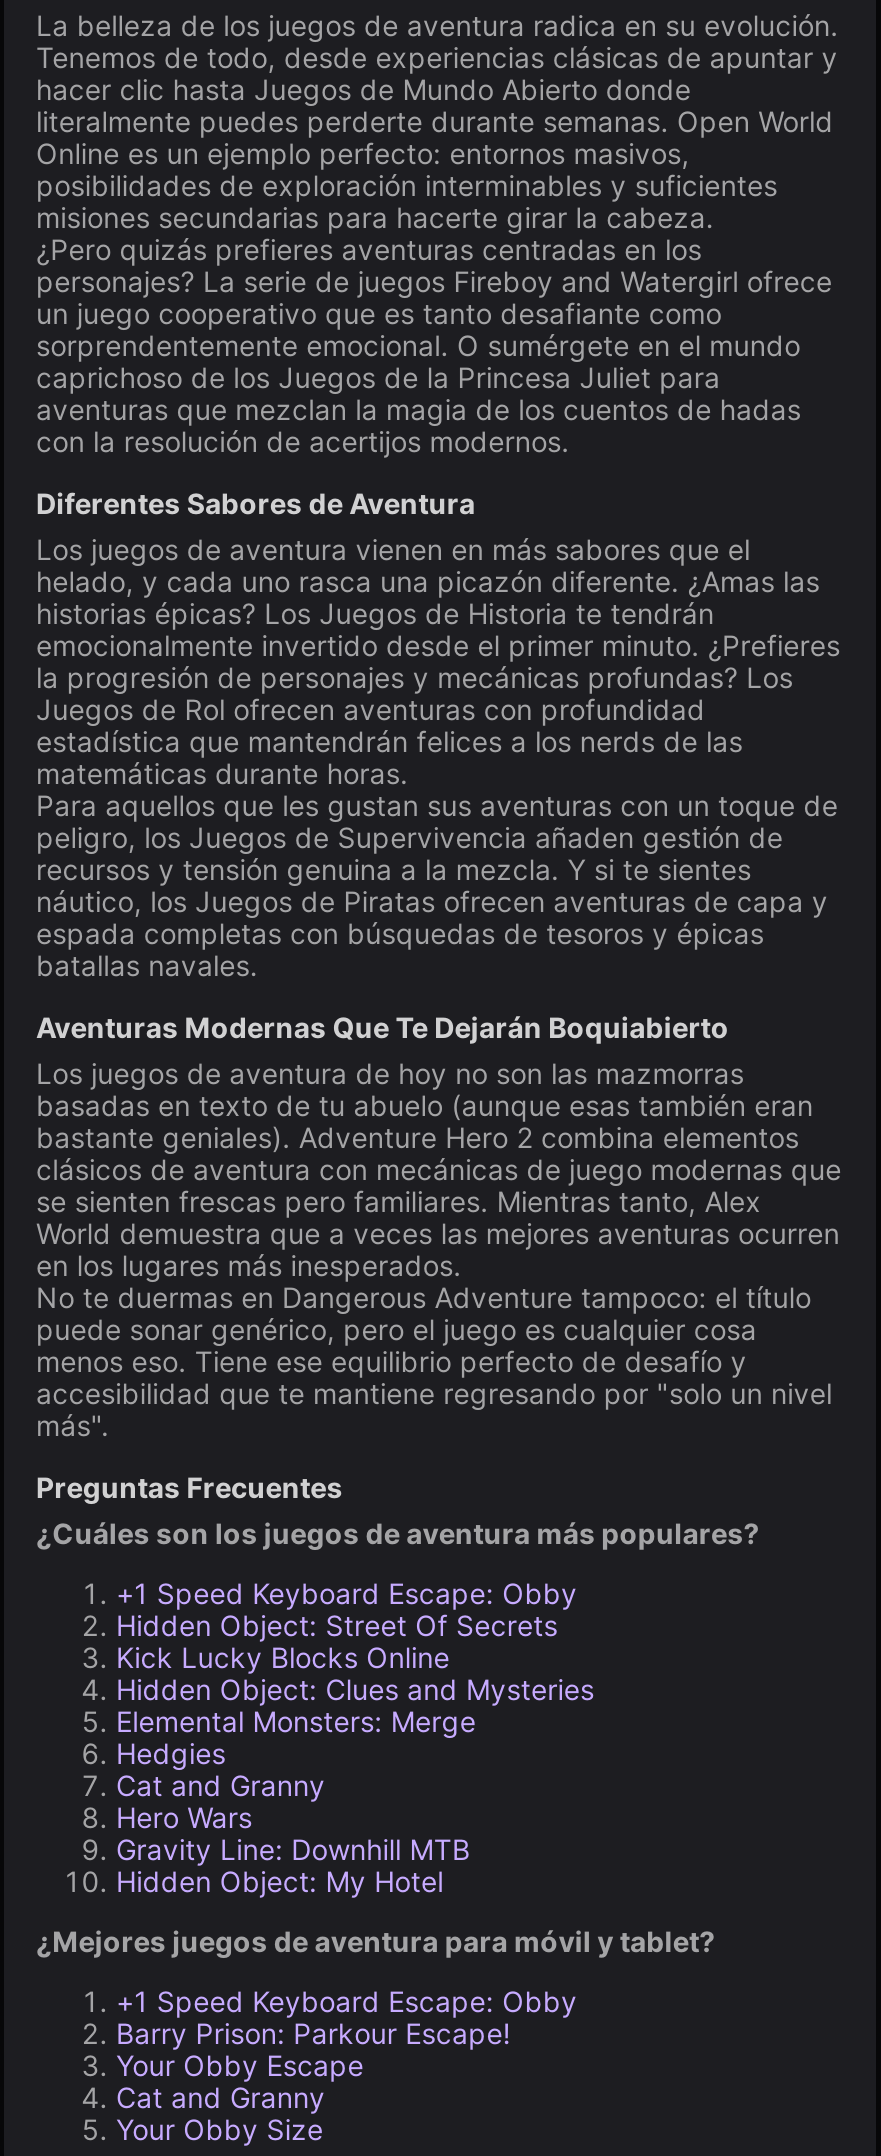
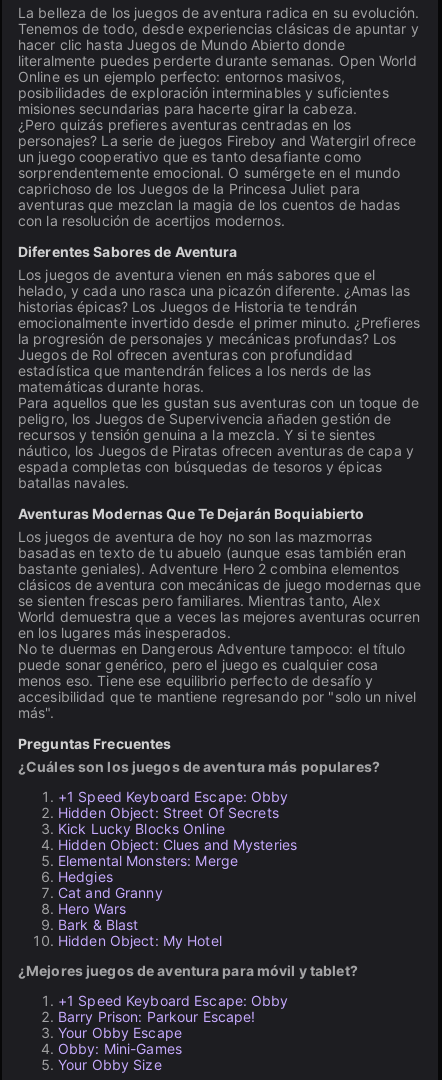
- Gravity Line: Downhill MTB
+ Bark & Blast

- Cat and Granny
+ Obby: Mini-Games
